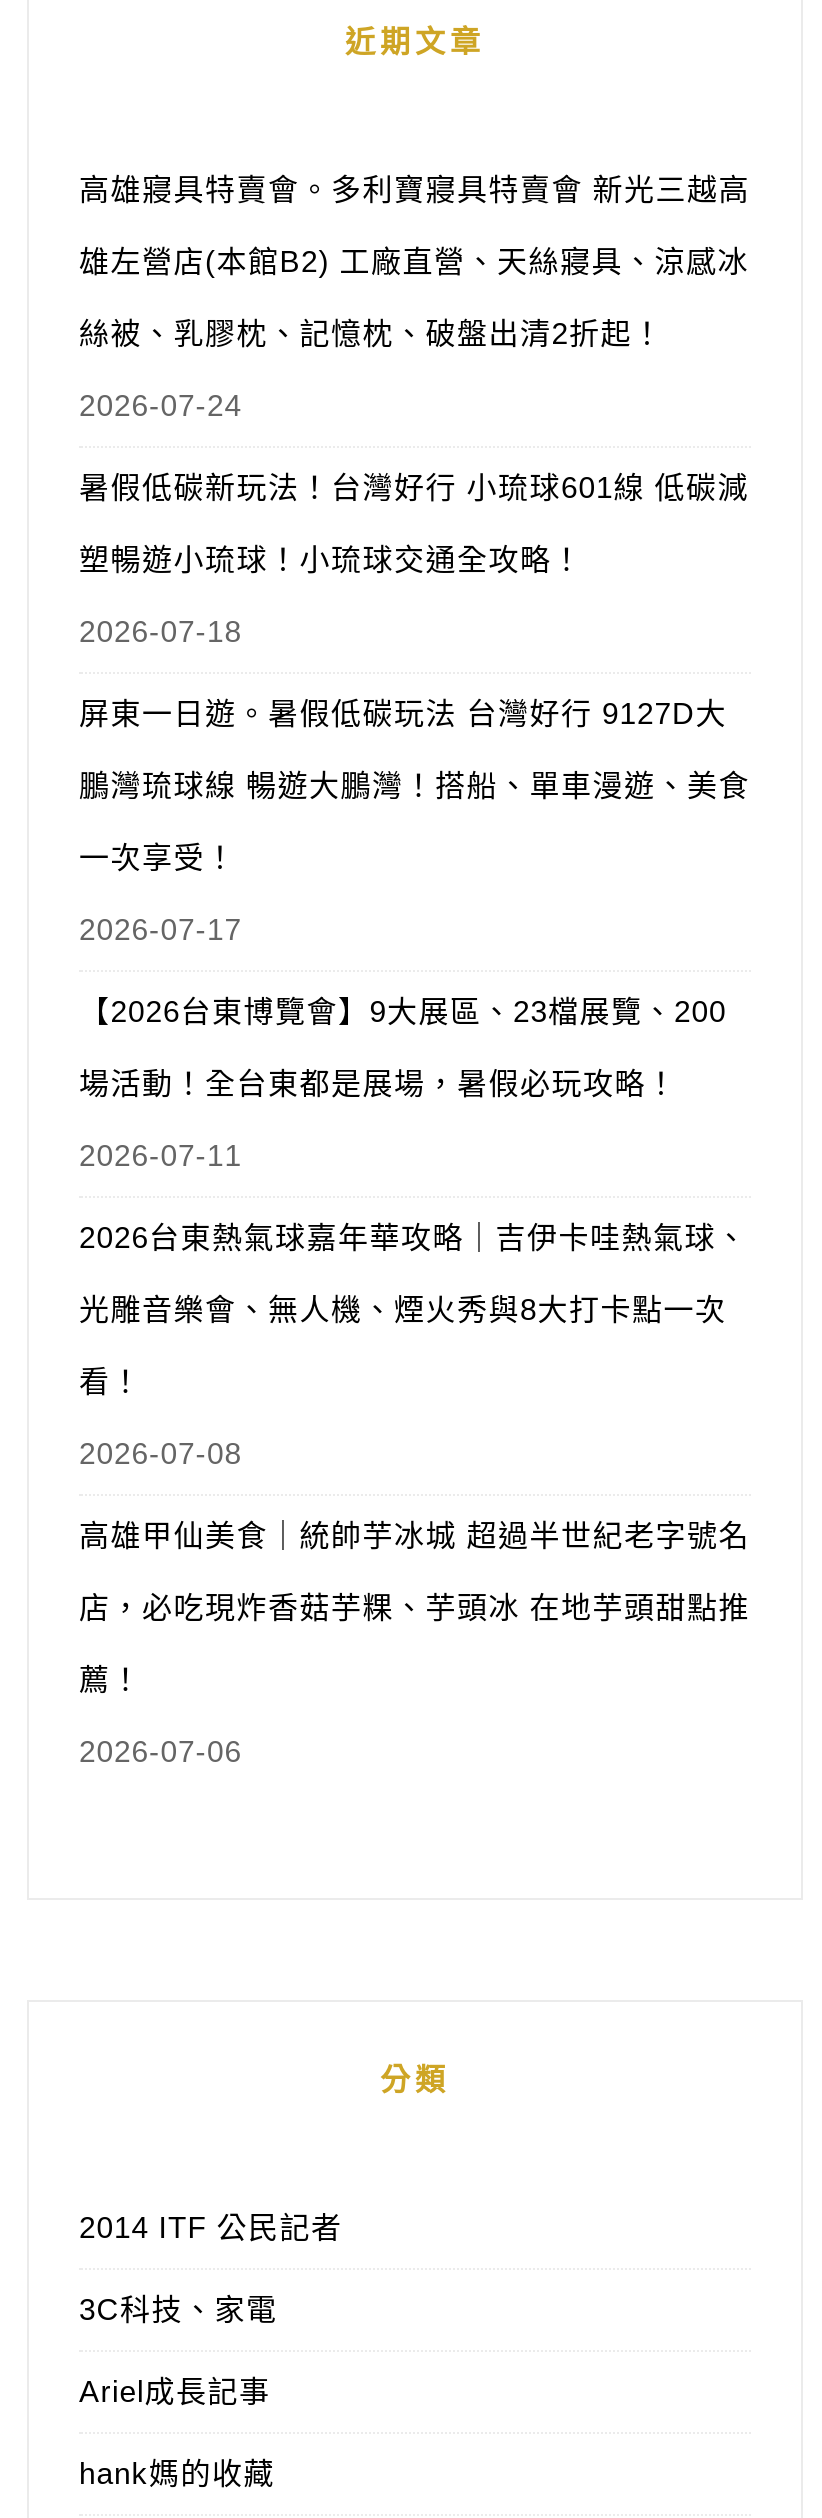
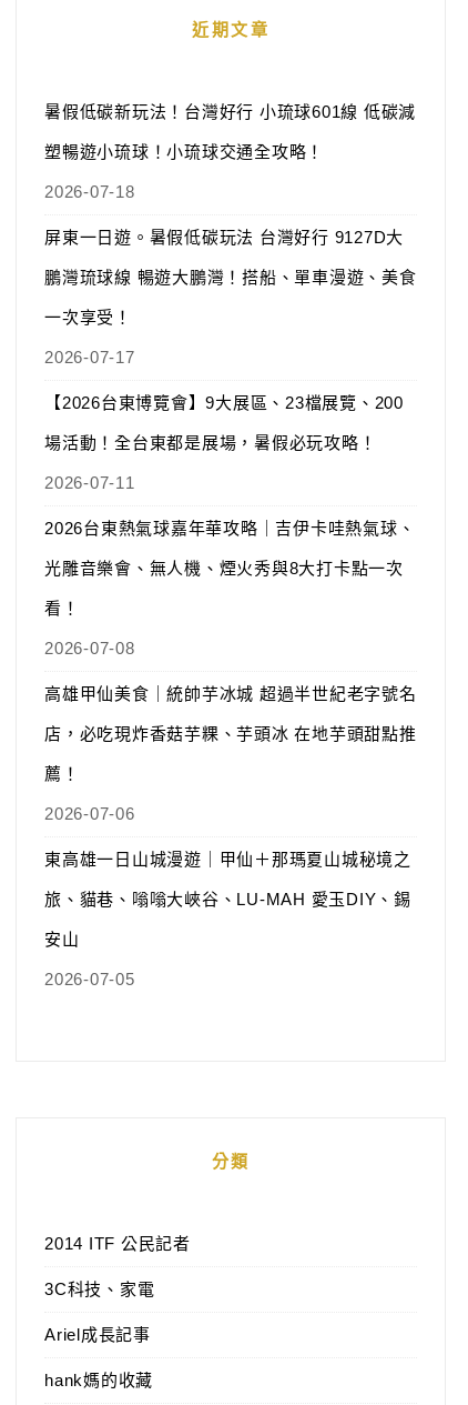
- 高雄寢具特賣會。多利寶寢具特賣會 新光三越高
- 雄左營店(本館B2) 工廠直營、天絲寢具、涼感冰
- 絲被、乳膠枕、記憶枕、破盤出清2折起！
- 2026-07-24

moved up: 暑假低碳新玩法！台灣好行 小琉球601線 低碳減 | 塑暢遊小琉球！小琉球交通全攻略！ | 2026-07-18 | ... | 薦！ | 2026-07-06

+ 東高雄一日山城漫遊｜甲仙＋那瑪夏山城秘境之
+ 旅、貓巷、嗡嗡大峽谷、LU-MAH 愛玉DIY、錫
+ 安山
+ 2026-07-05
